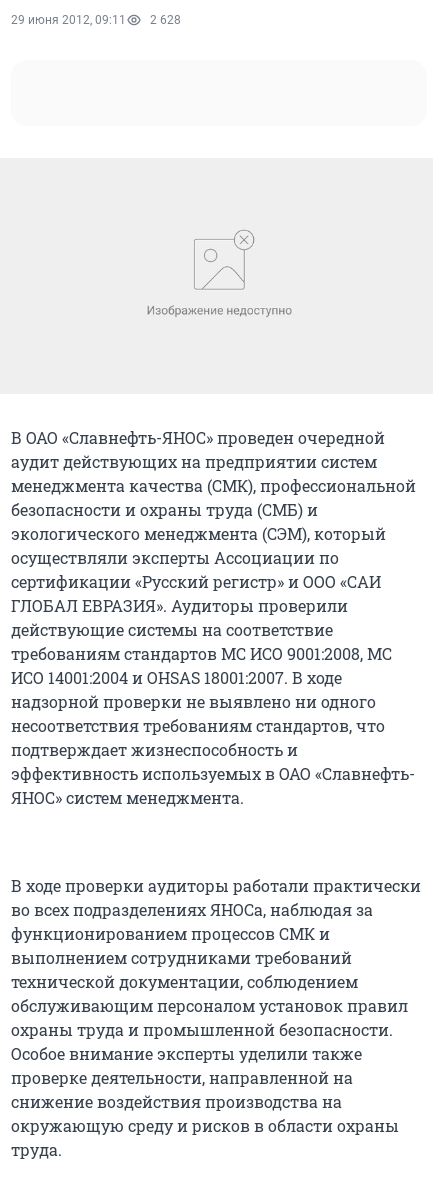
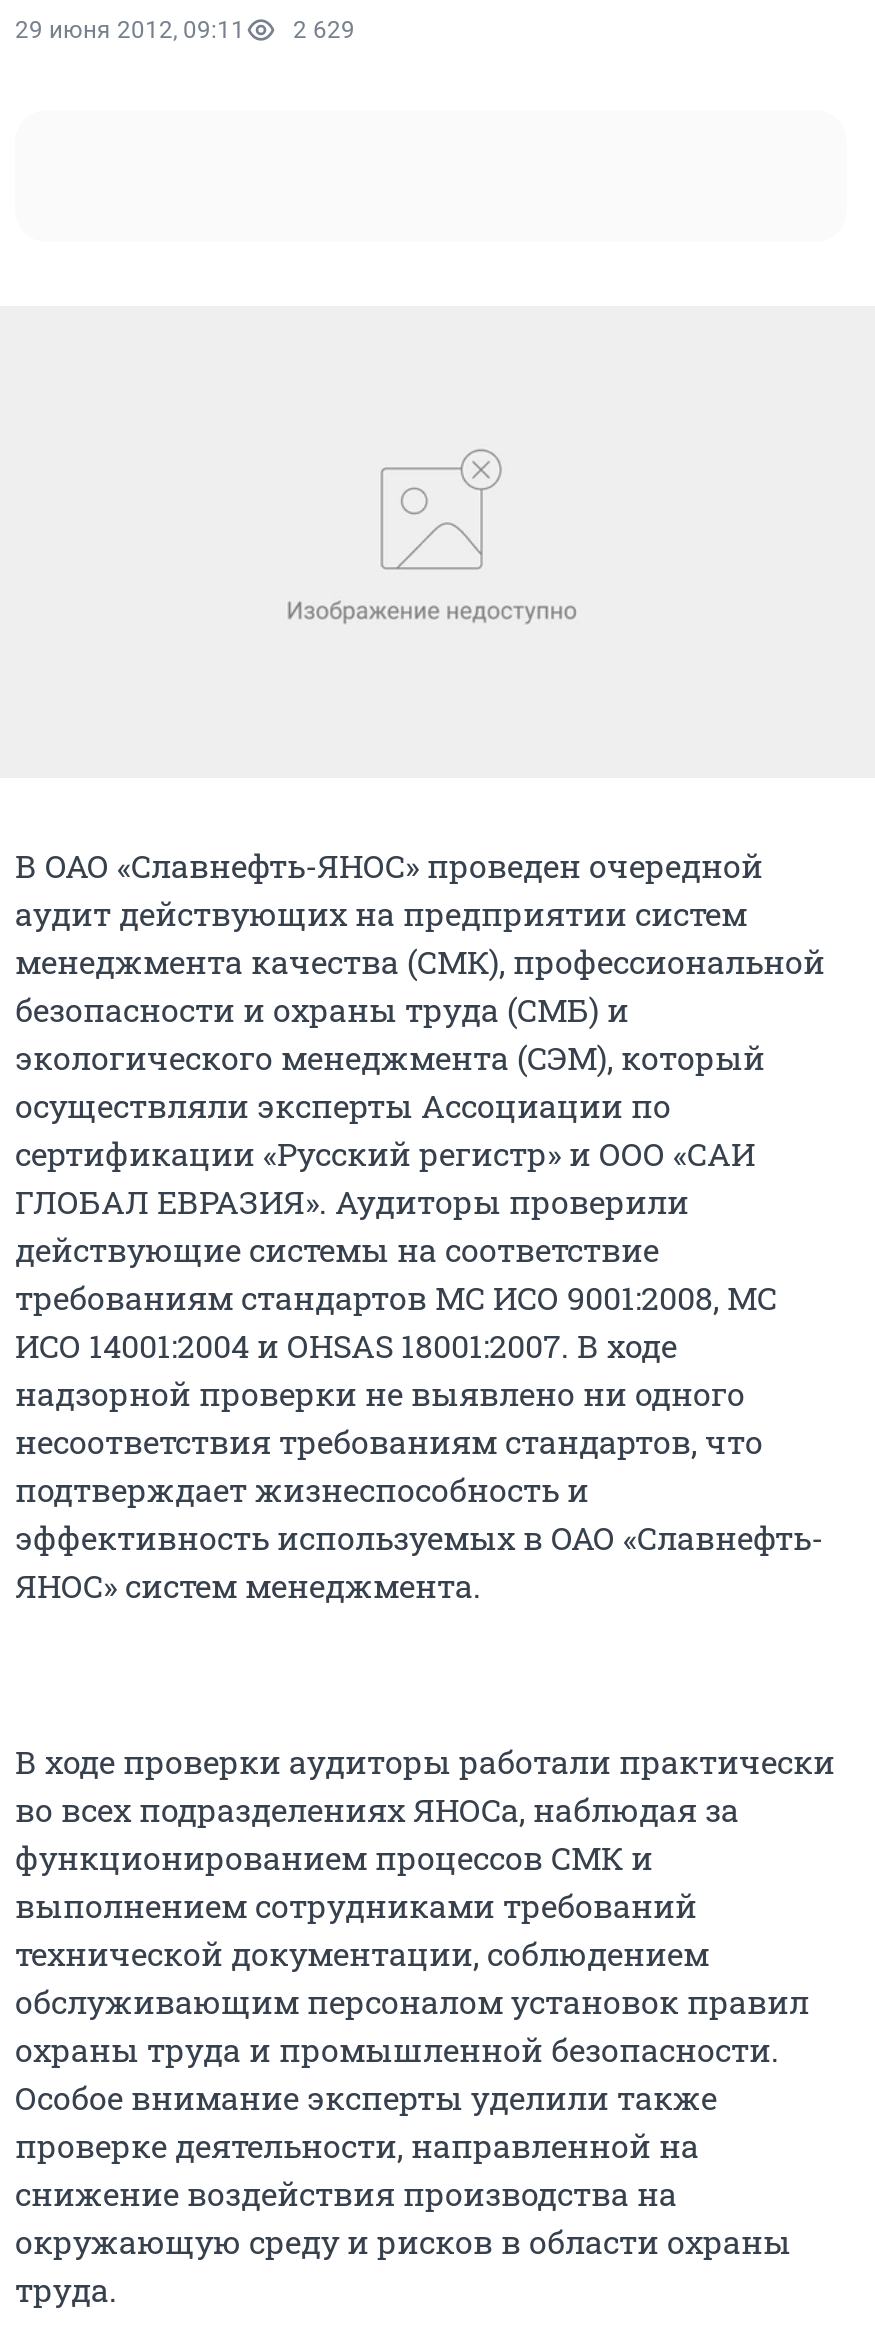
- 29 июня 2012, 09:11 2 628
+ 29 июня 2012, 09:11 2 629
